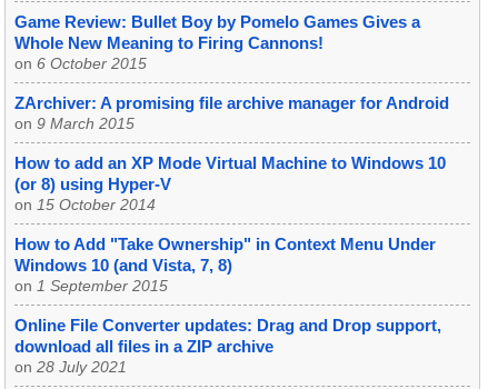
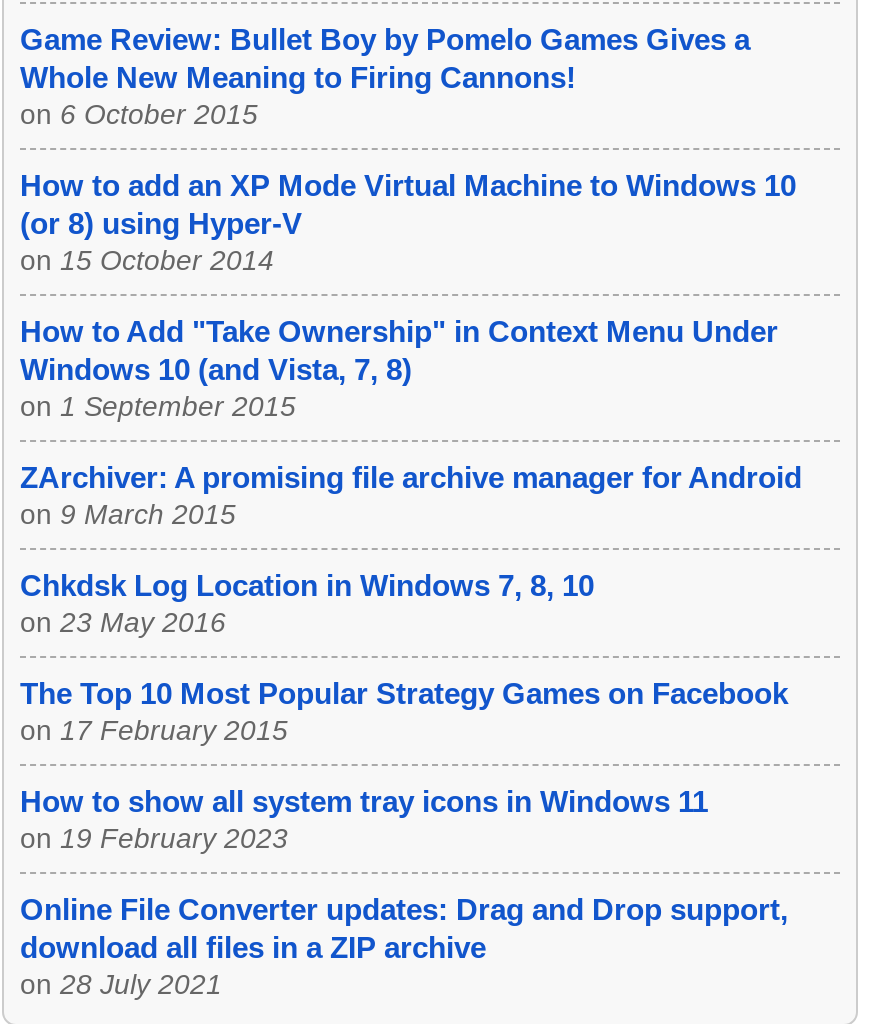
moved down: ZArchiver: A promising file archive manager for Android | on 9 March 2015

moved up: How to add an XP Mode Virtual Machine to Windows 10 | (or 8) using Hyper-V | on 15 October 2014 | How to Add "Take Ownership" in Context Menu Under | Windows 10 (and Vista, 7, 8) | on 1 September 2015

+ Chkdsk Log Location in Windows 7, 8, 10
+ on 23 May 2016
+ The Top 10 Most Popular Strategy Games on Facebook
+ on 17 February 2015
+ How to show all system tray icons in Windows 11
+ on 19 February 2023
